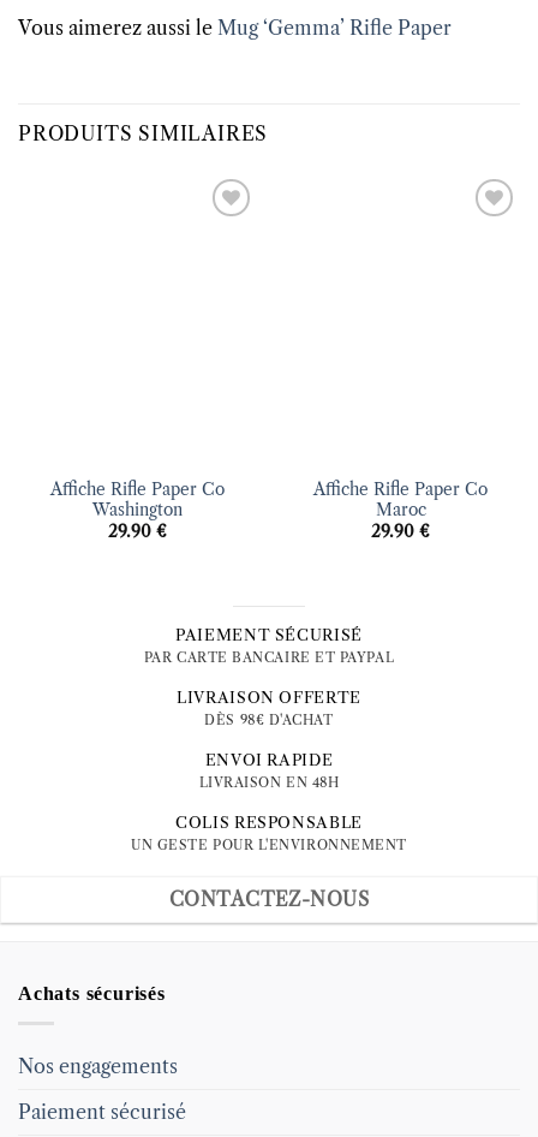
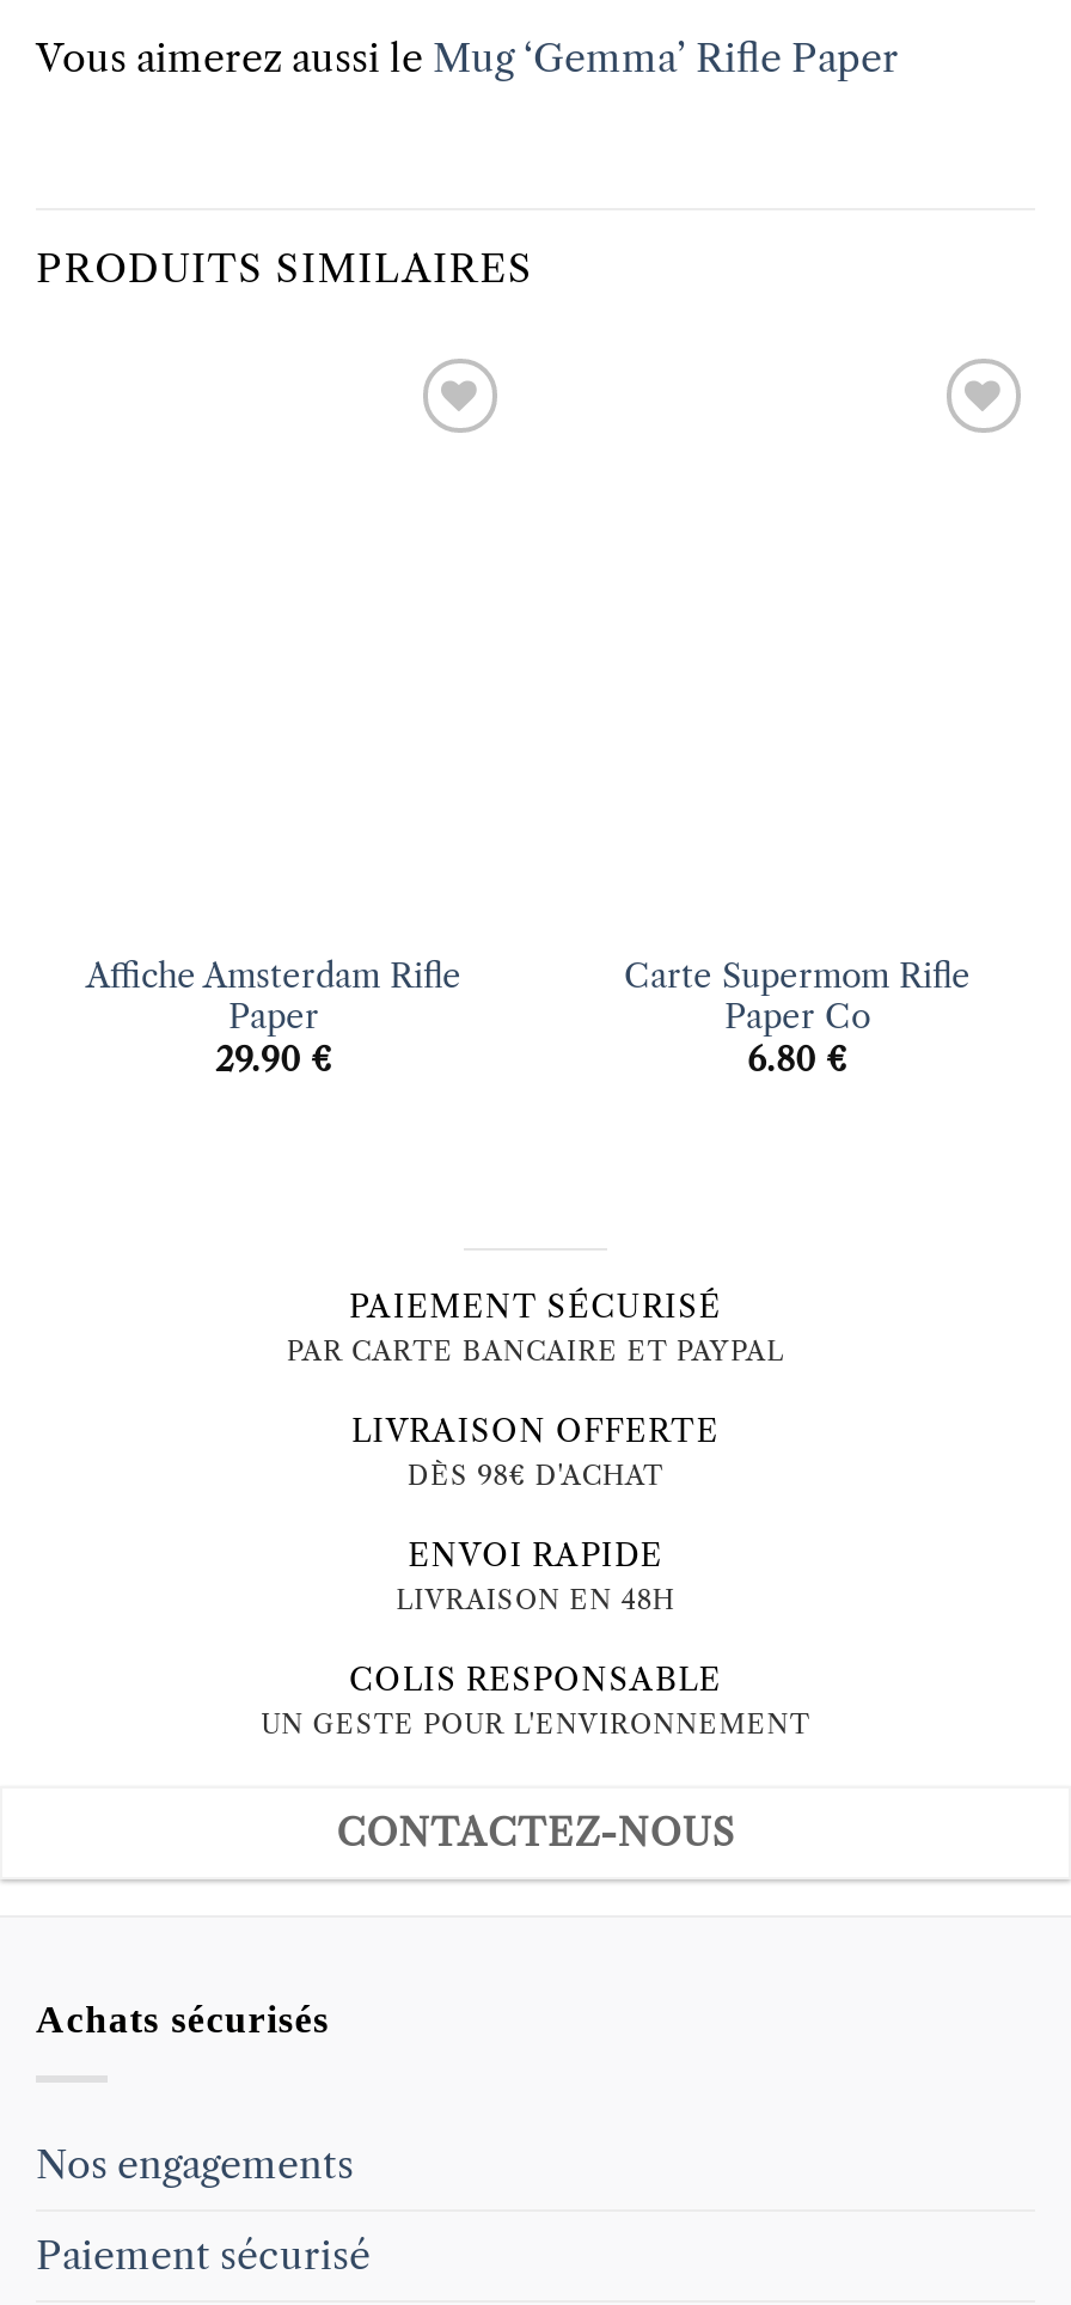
- Affiche Rifle Paper Co
- Washington
+ Affiche Amsterdam Rifle
+ Paper

- Affiche Rifle Paper Co
- Maroc
- 29.90 €
+ Carte Supermom Rifle
+ Paper Co
+ 6.80 €
